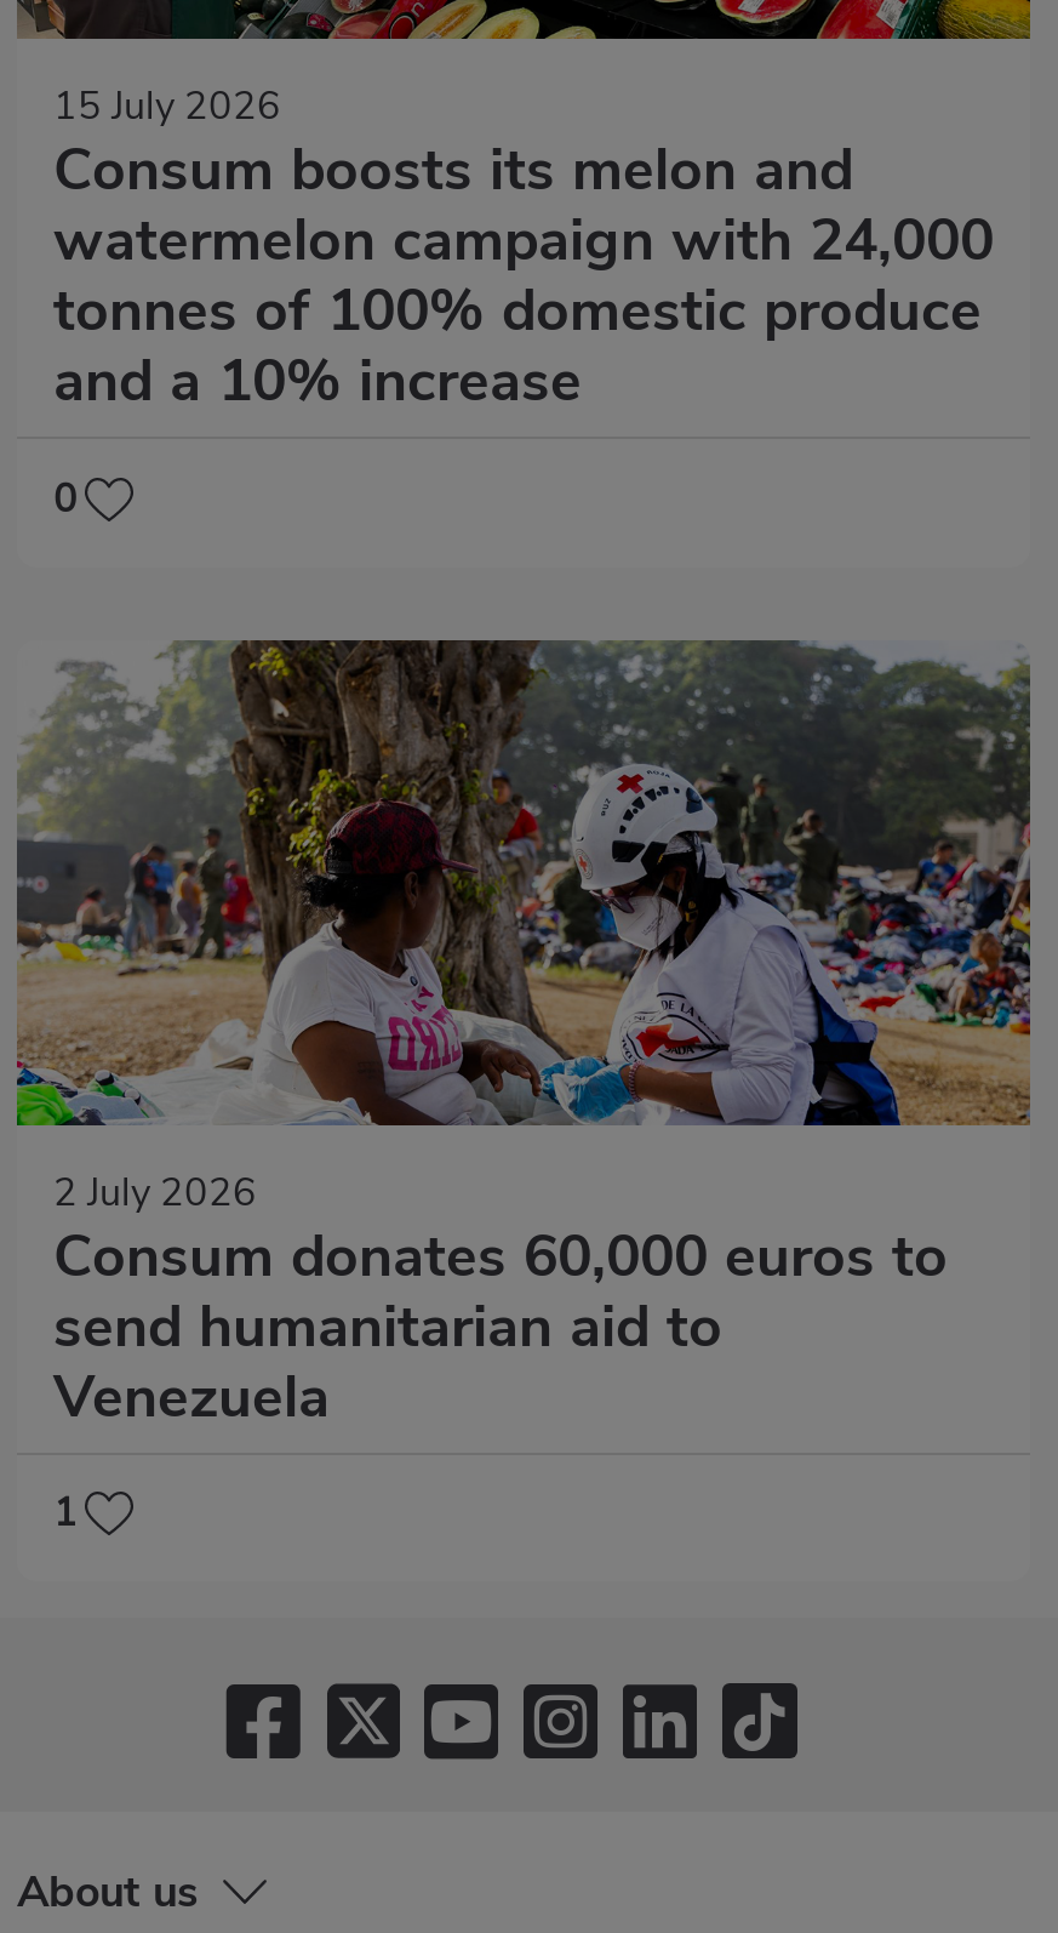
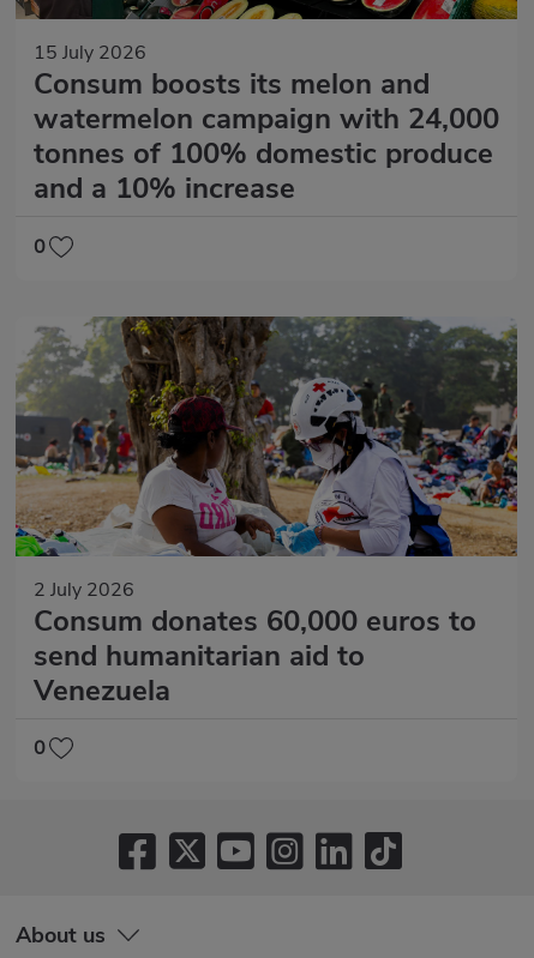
- 1
+ 0
